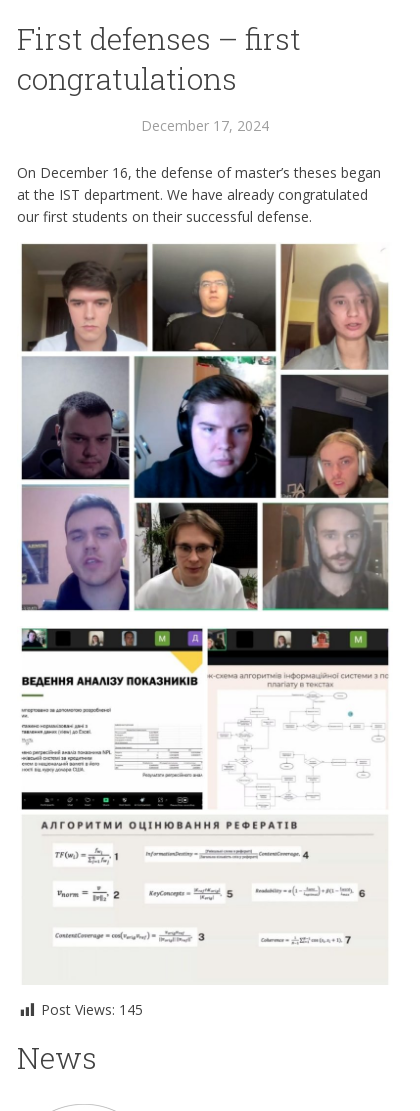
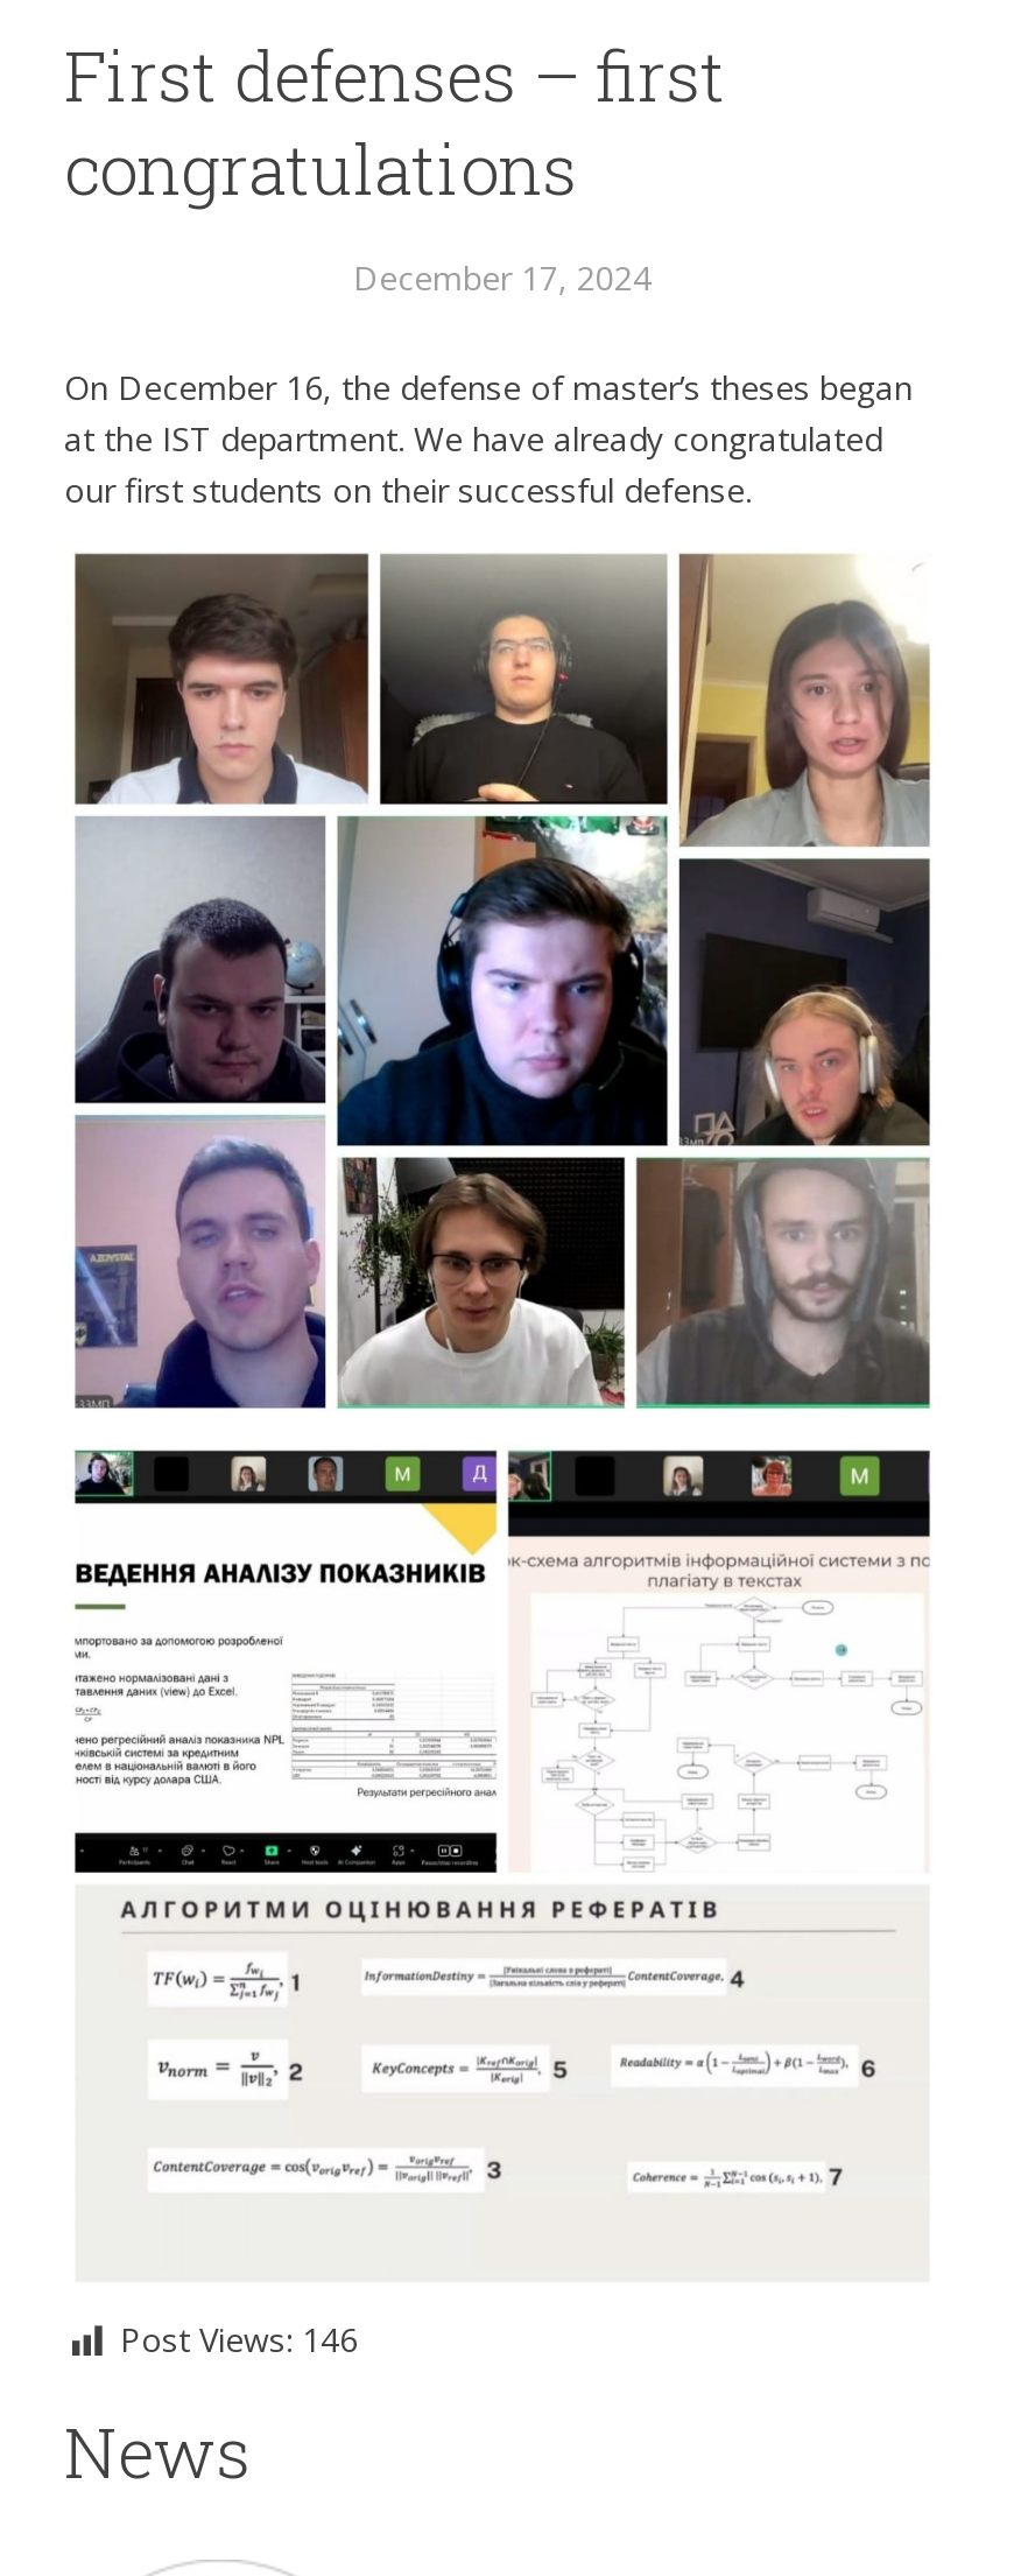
- Post Views: 145
+ Post Views: 146
